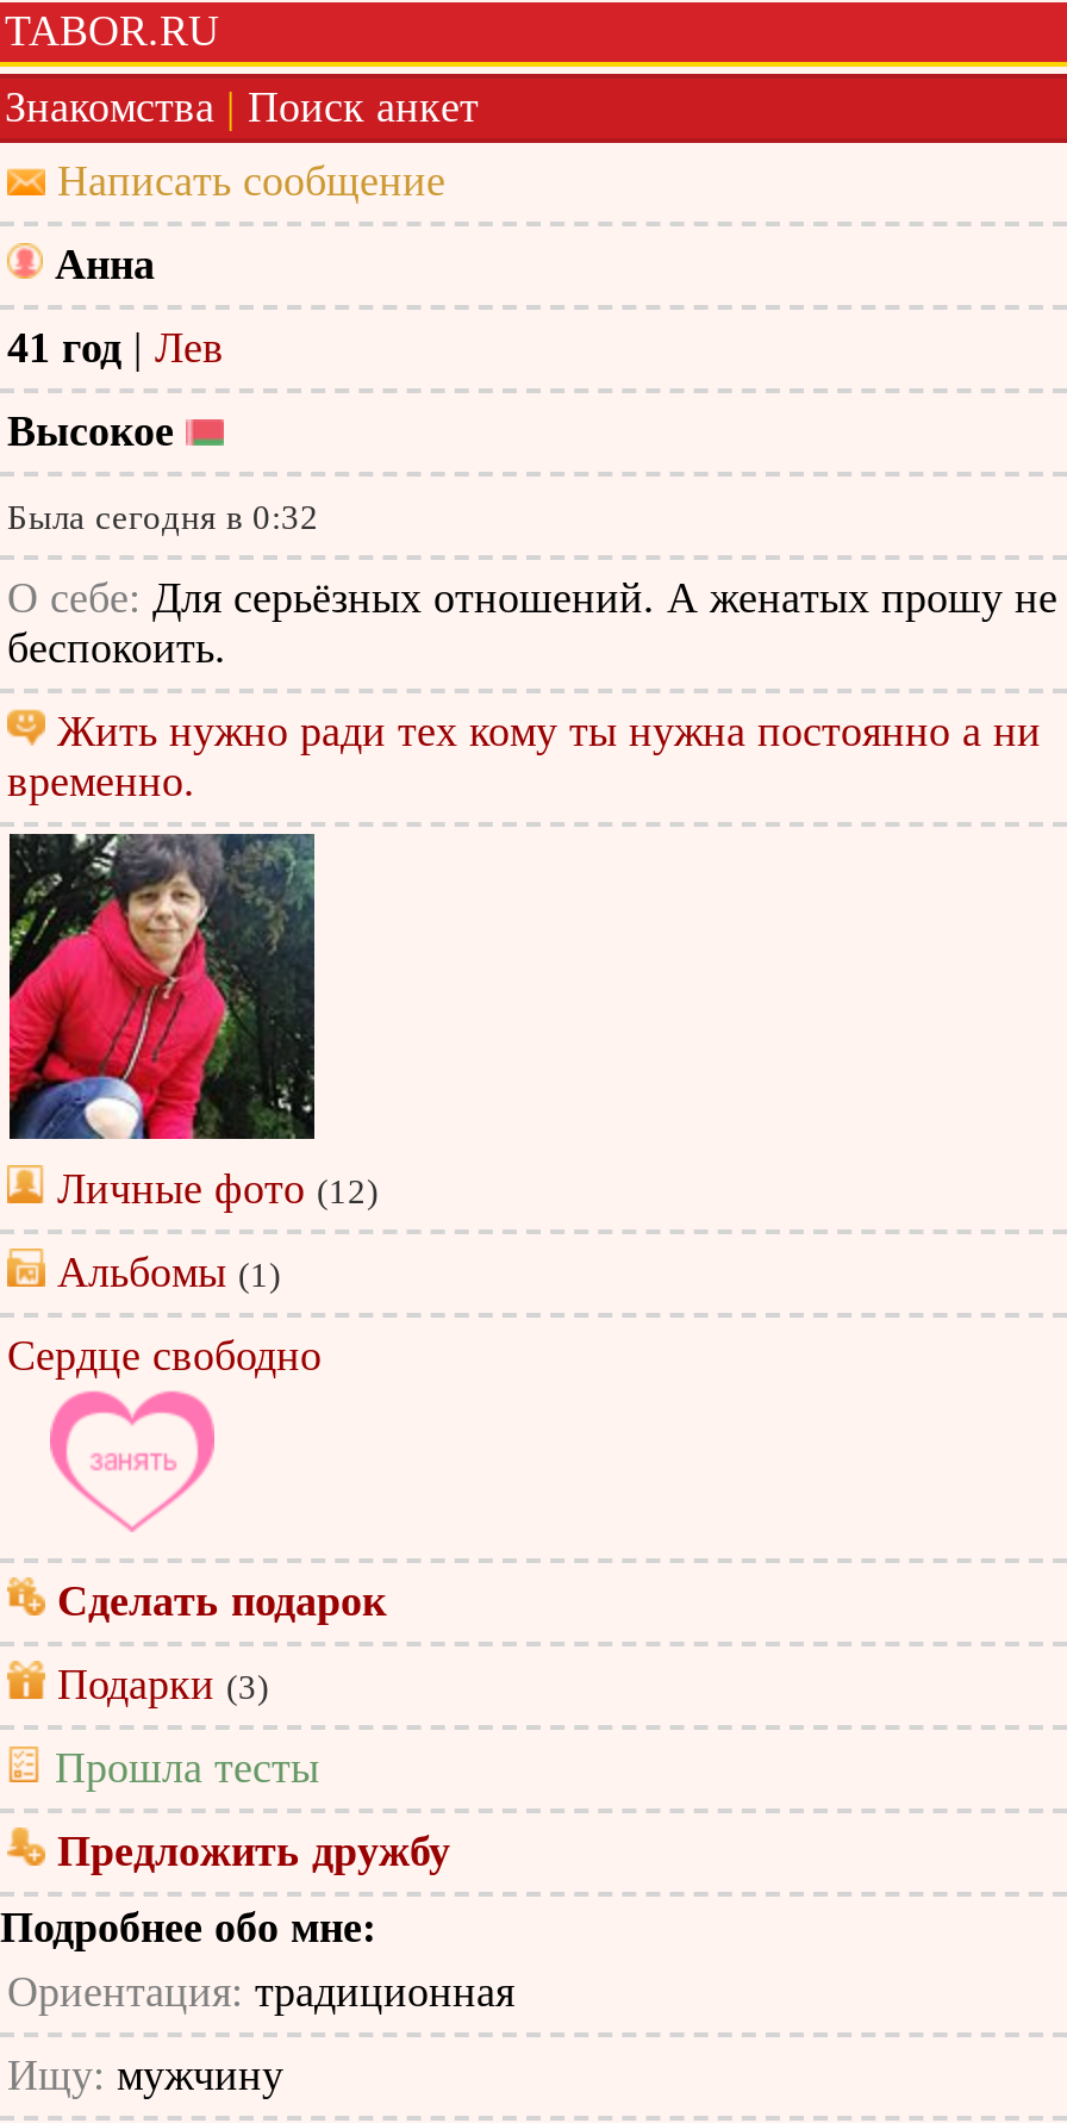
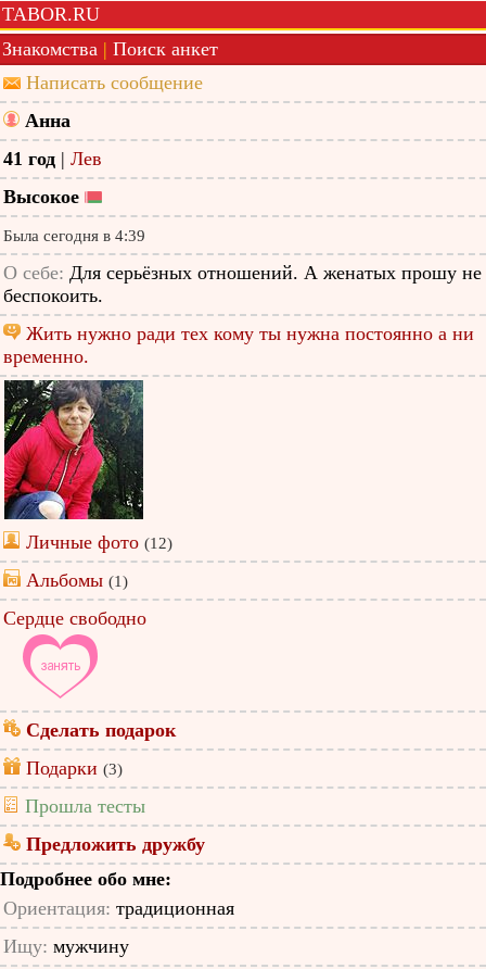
- Была сегодня в 0:32
+ Была сегодня в 4:39
